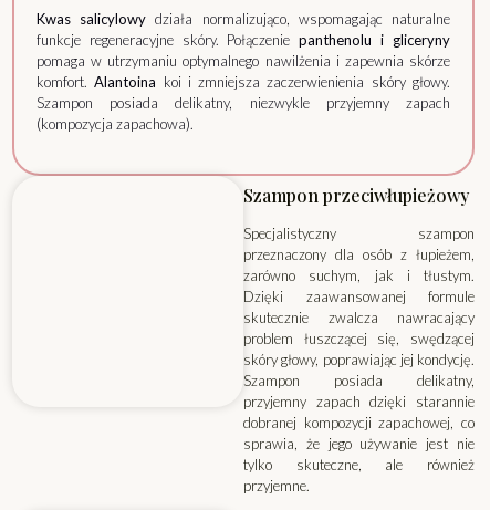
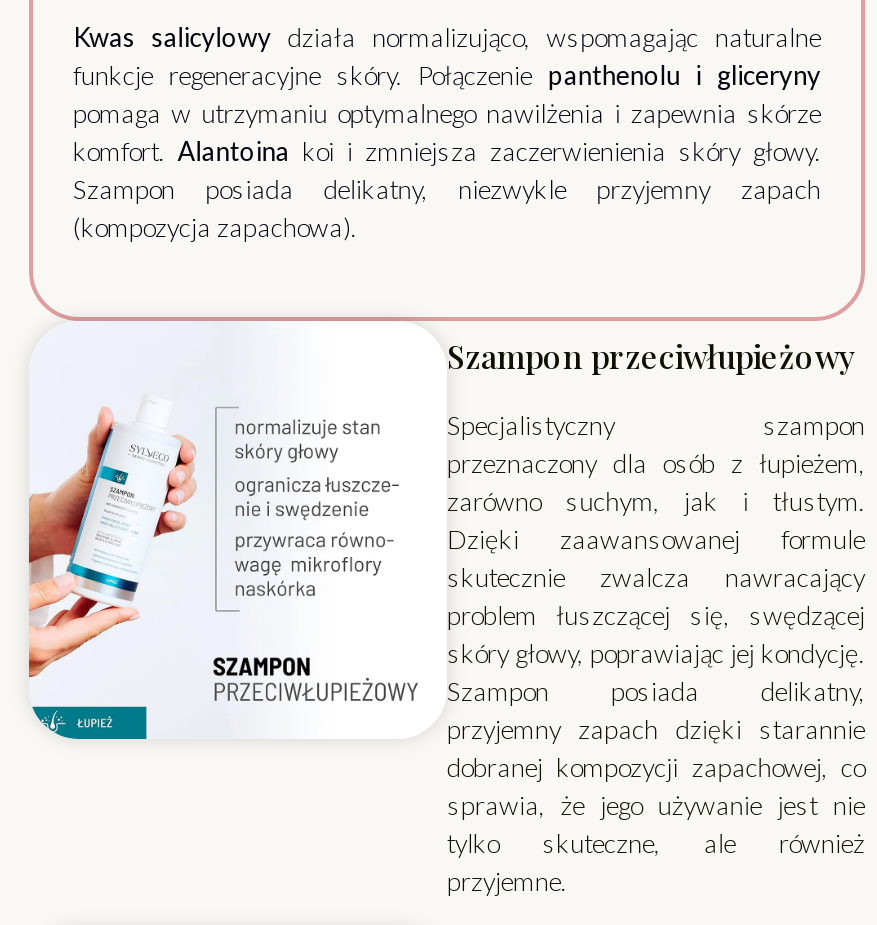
+ [image]
